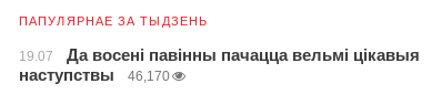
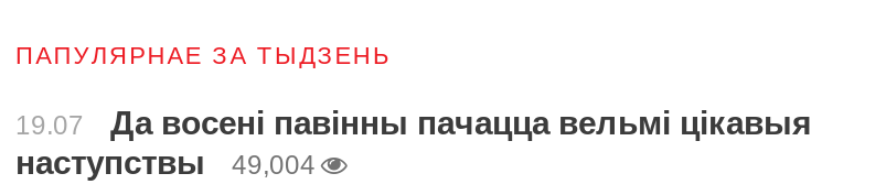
- наступствы 46,170
+ наступствы 49,004
